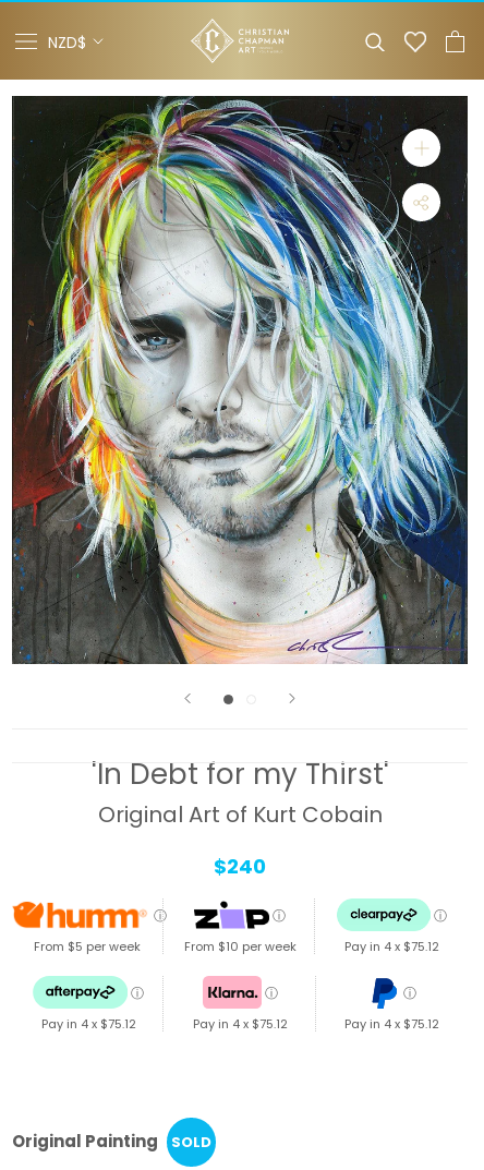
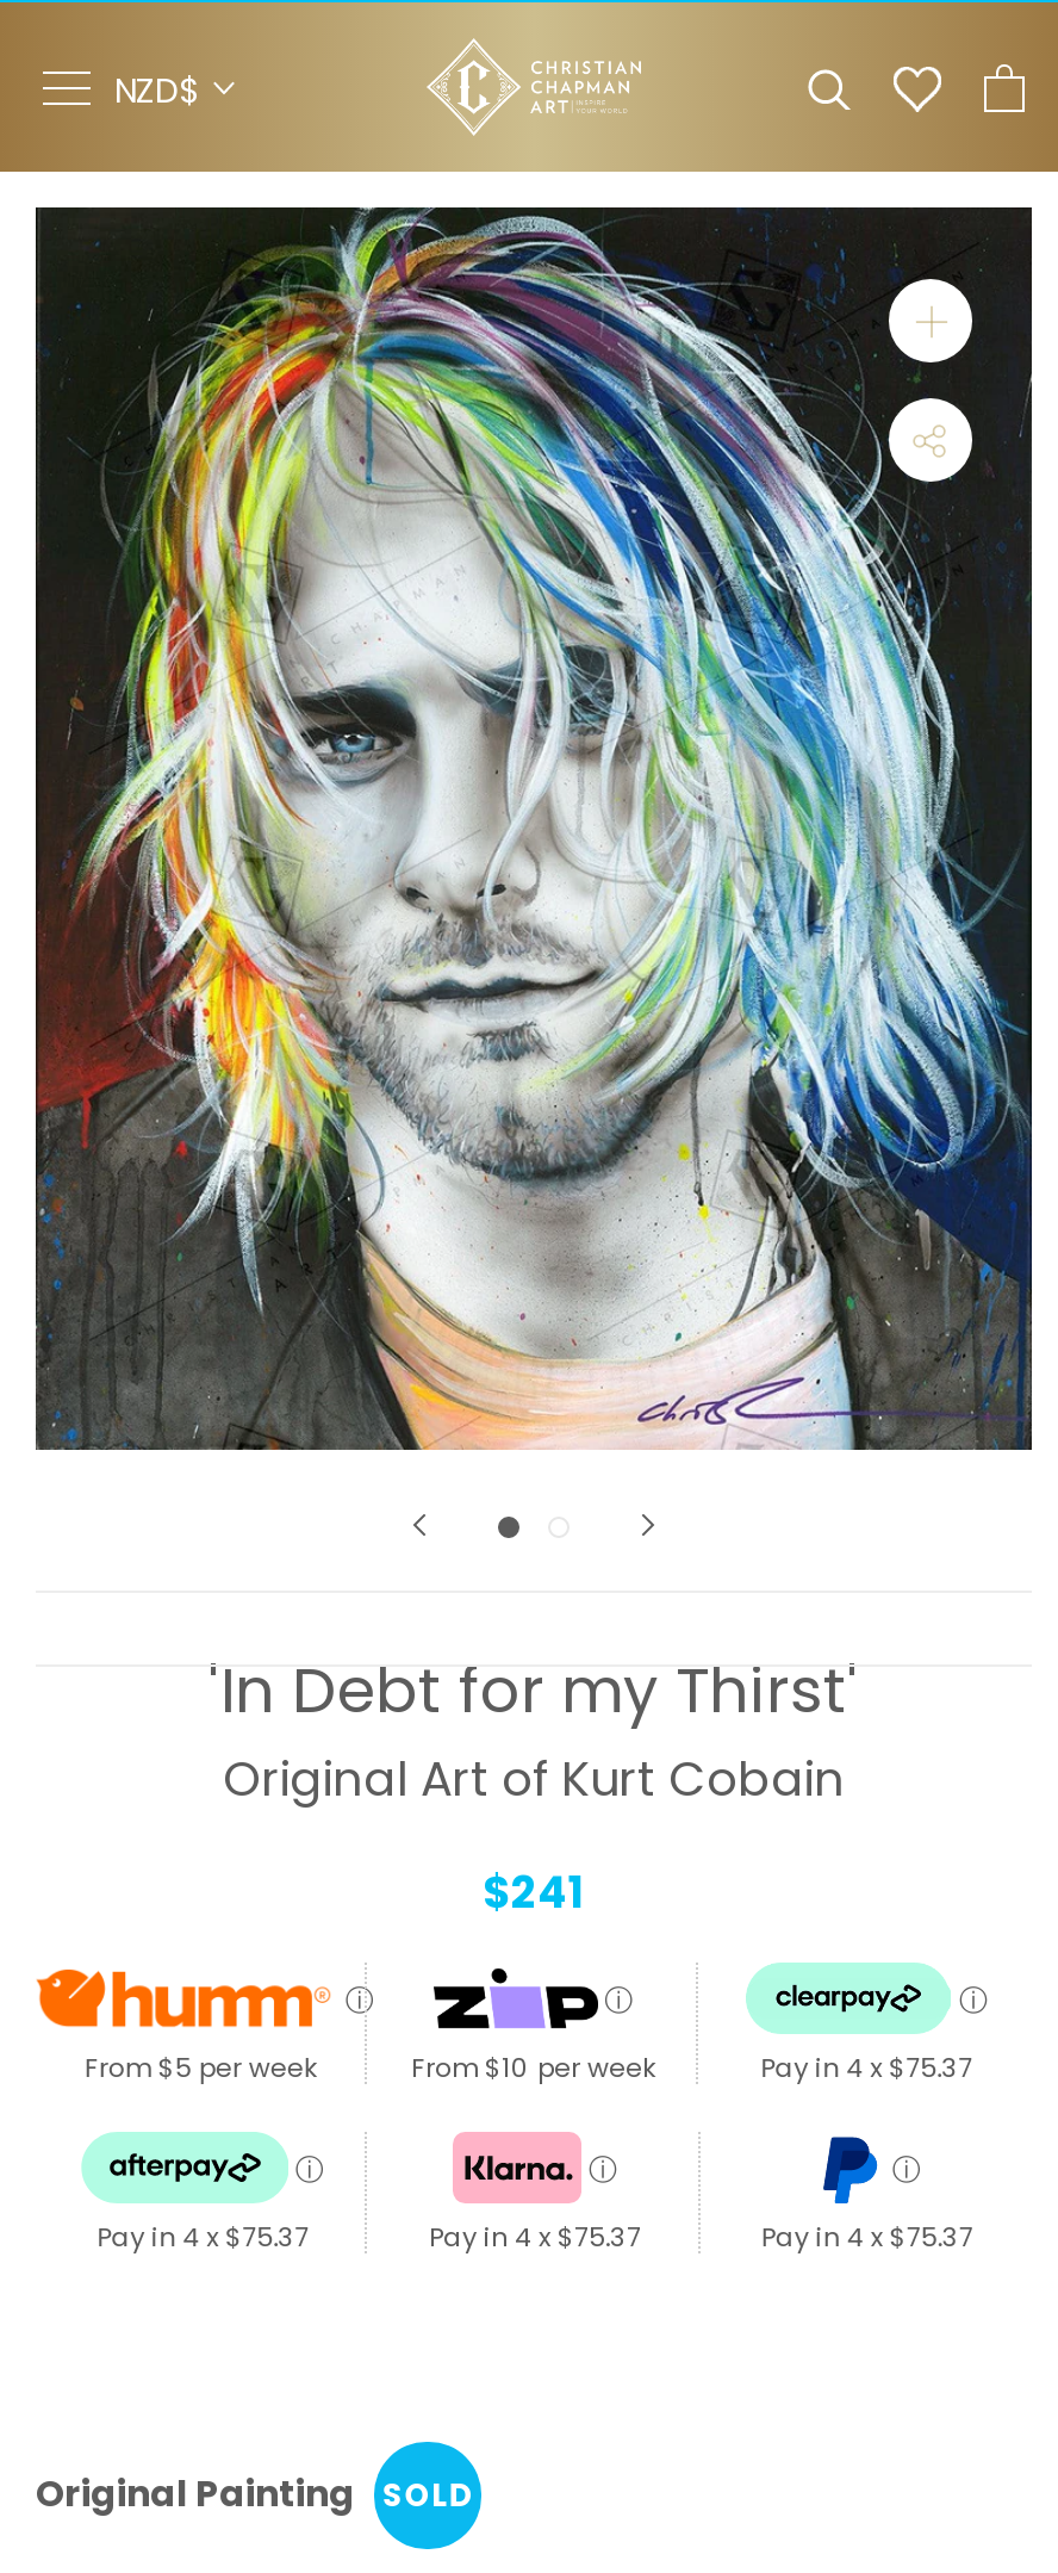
- $240
+ $241

- Pay in 4 x $75.12
+ Pay in 4 x $75.37

- Pay in 4 x $75.12
+ Pay in 4 x $75.37

- Pay in 4 x $75.12
+ Pay in 4 x $75.37

- Pay in 4 x $75.12
+ Pay in 4 x $75.37
